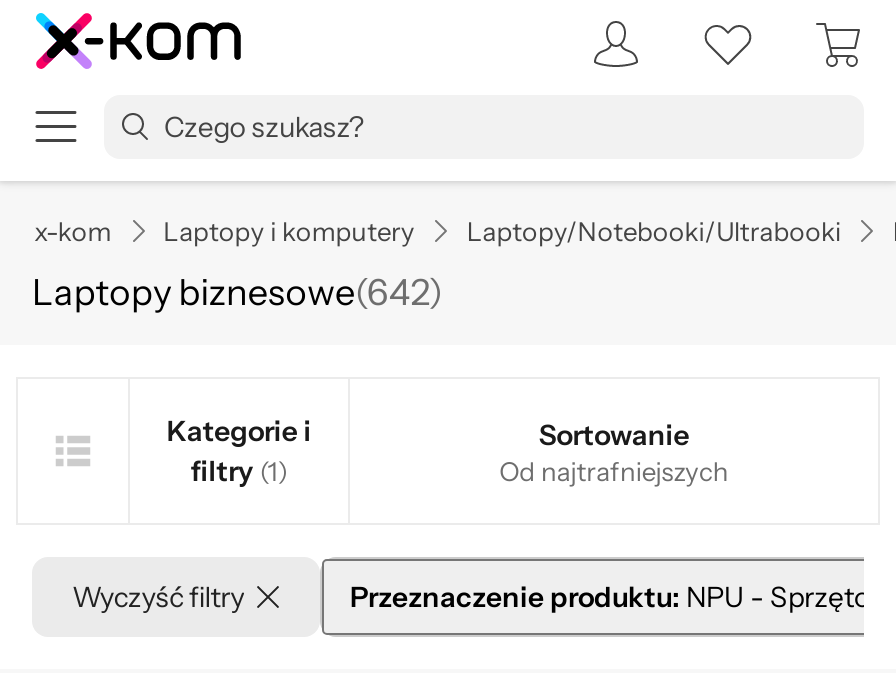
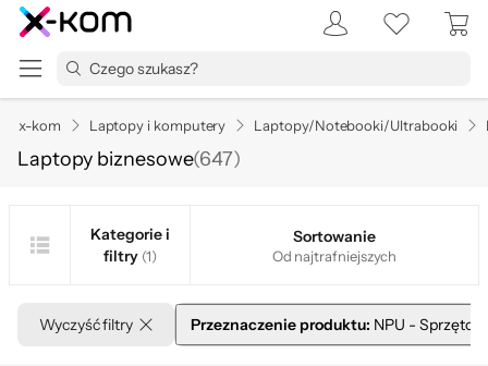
- Laptopy biznesowe(642)
+ Laptopy biznesowe(647)
